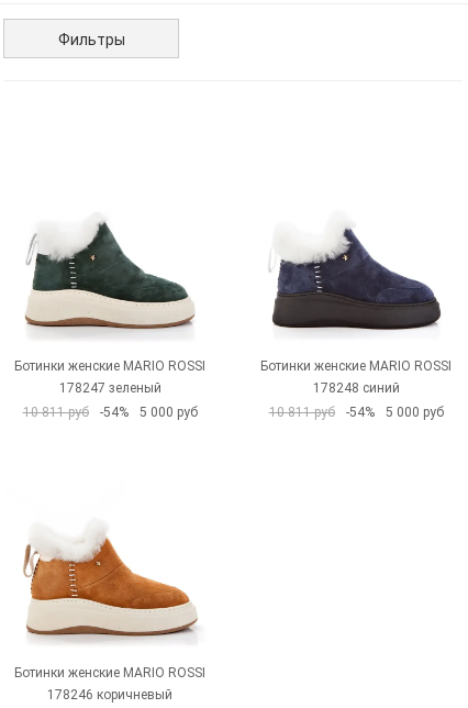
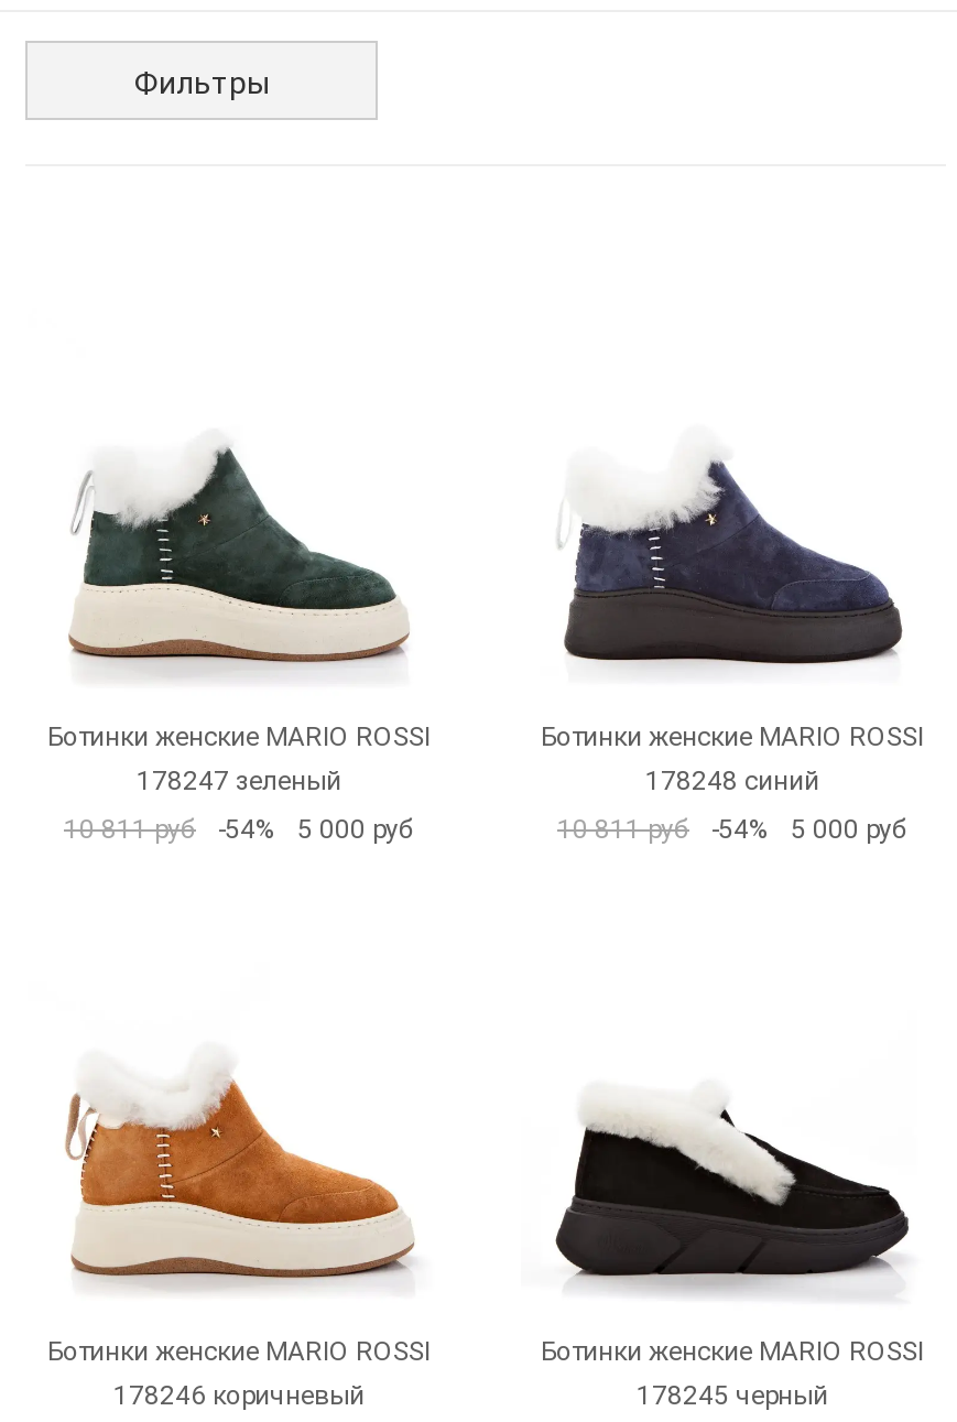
+ [image]
+ Ботинки женские MARIO ROSSI
+ 178245 черный
